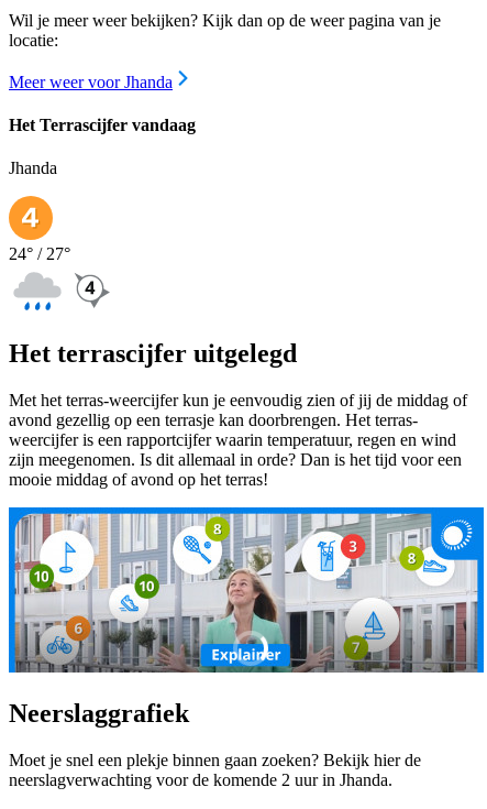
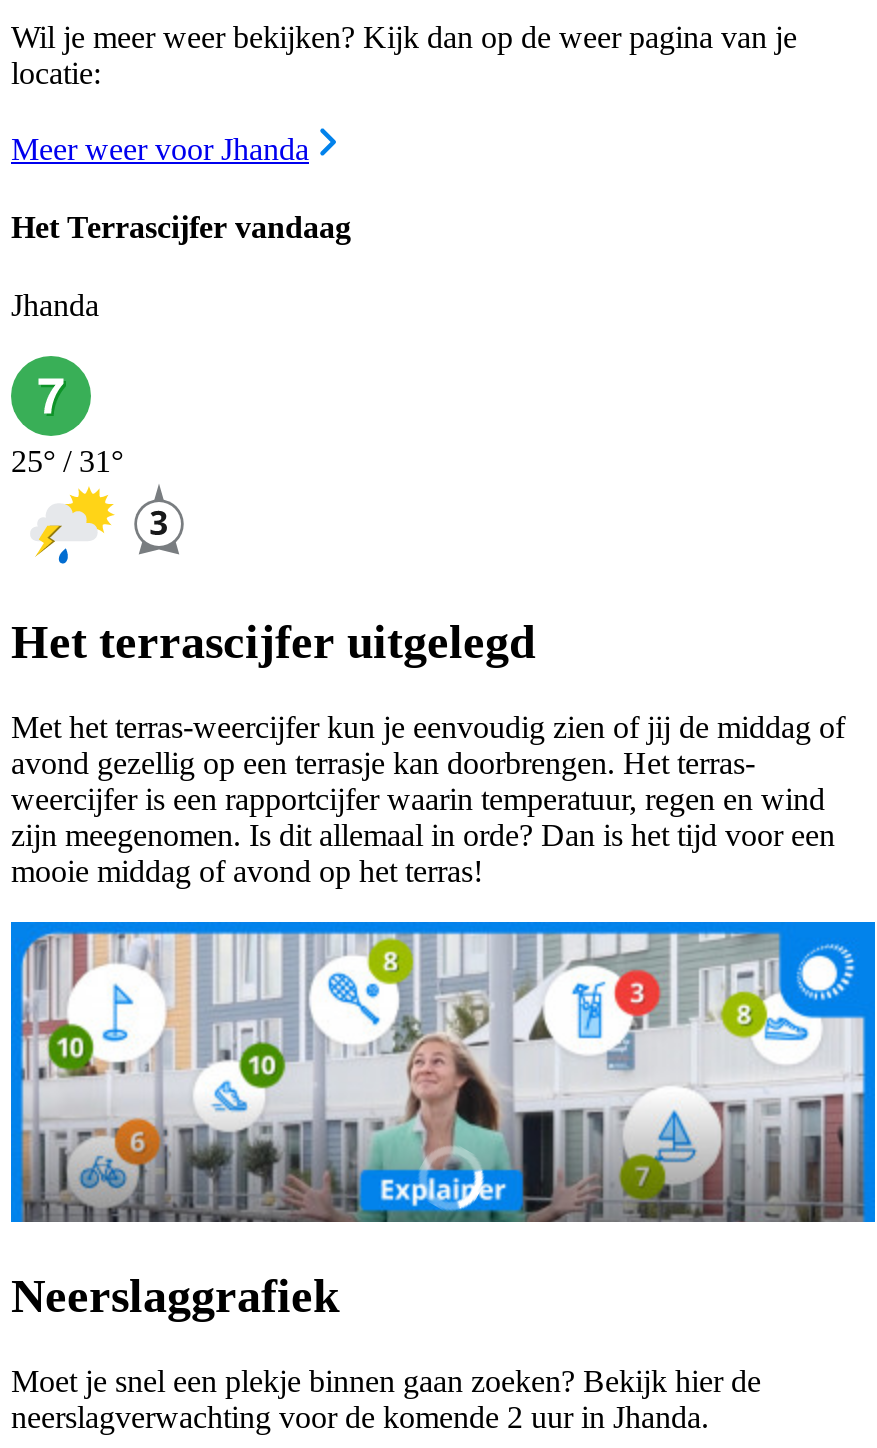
- [image]
- 24° / 27 °
+ [image]
+ 25° / 31 °

- [image]
+ [image]
